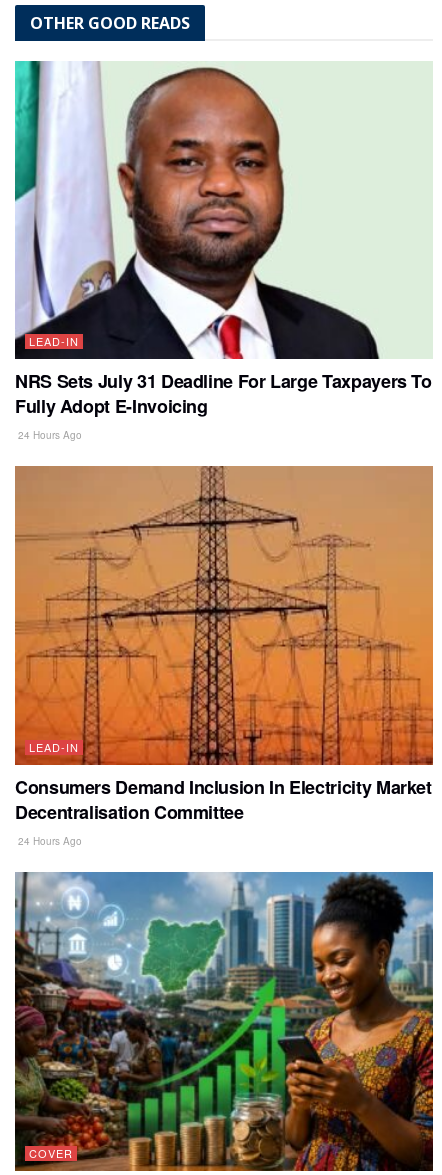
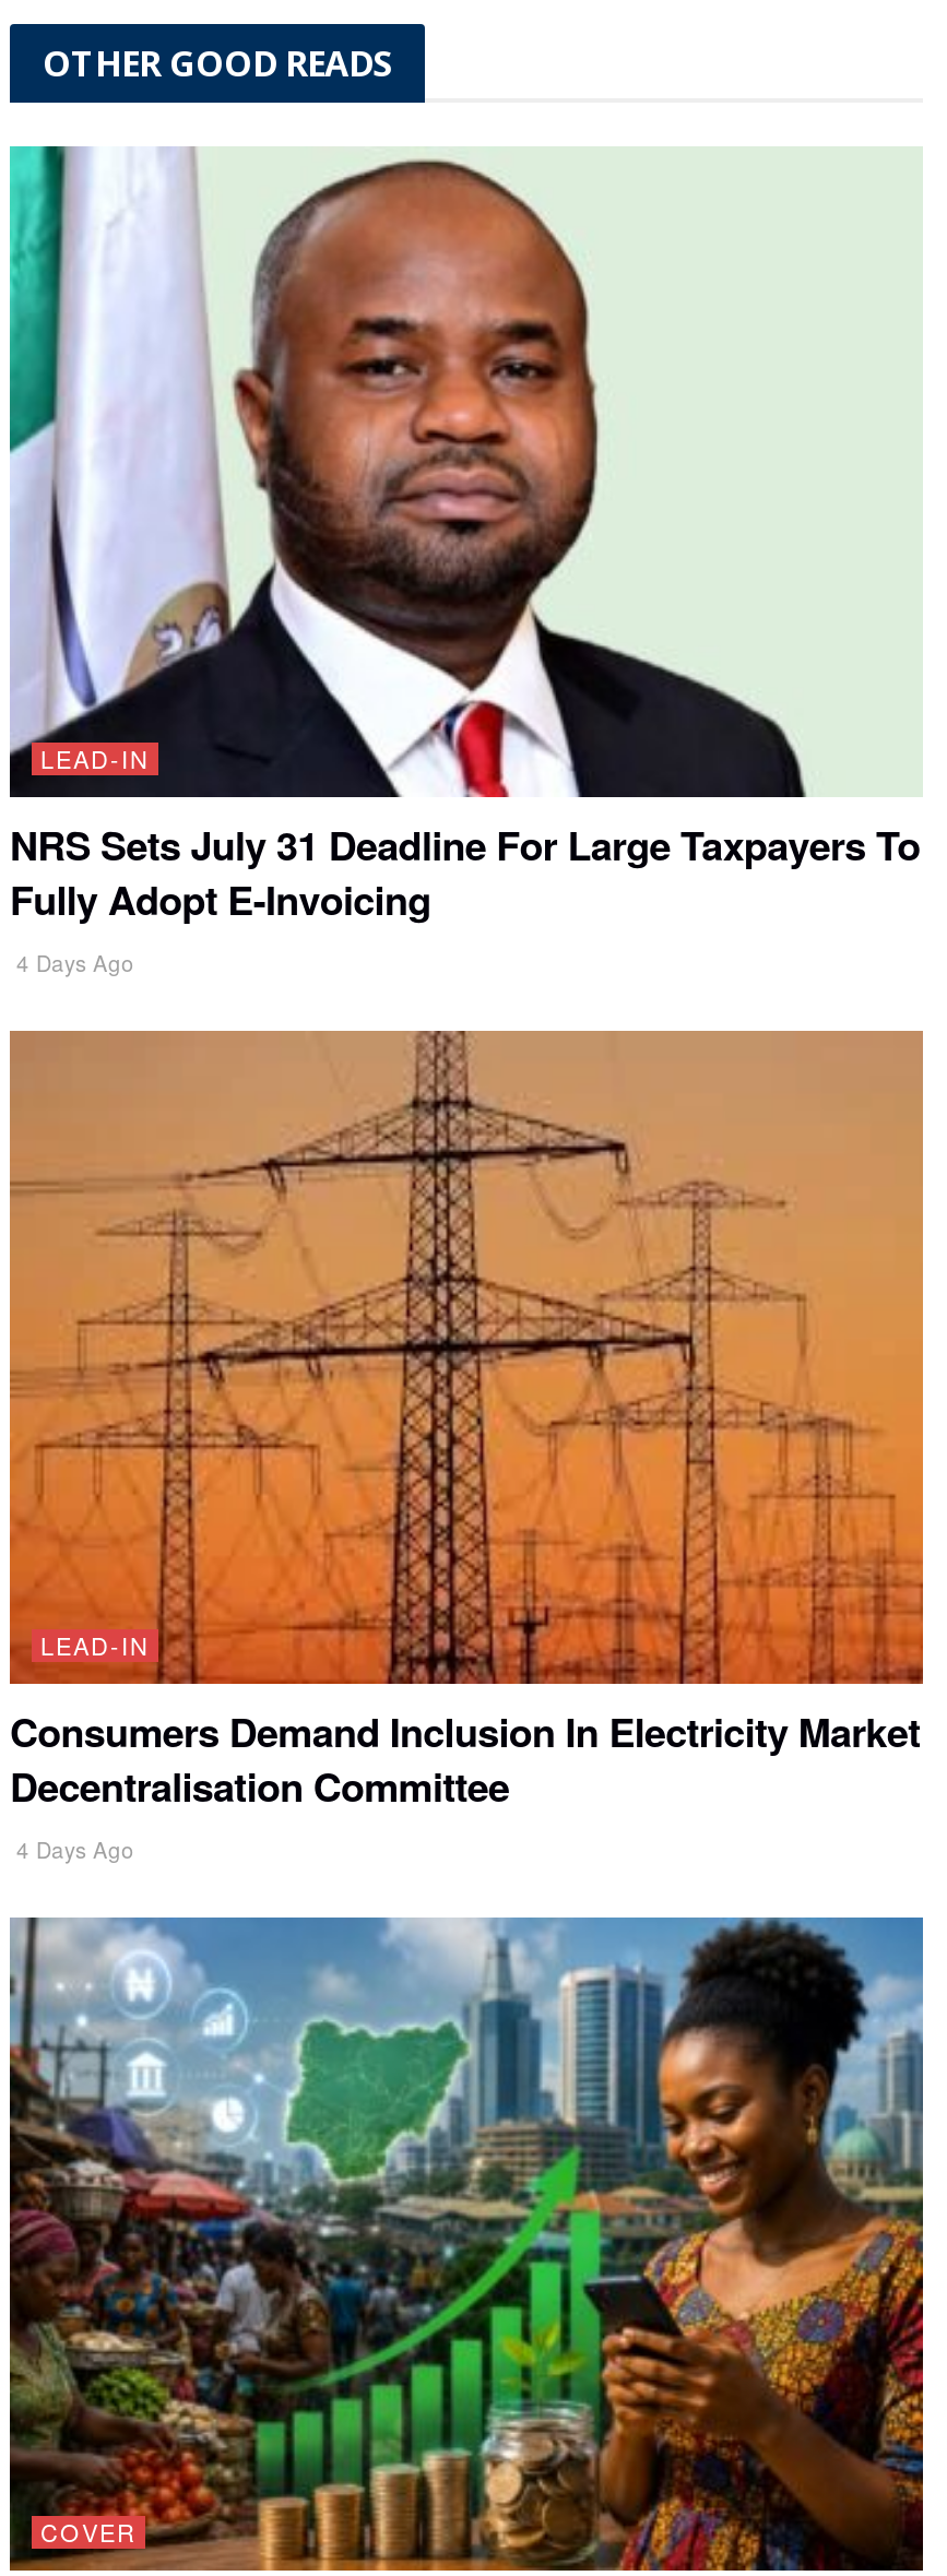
- 24 Hours Ago
+ 4 Days Ago

- 24 Hours Ago
+ 4 Days Ago
